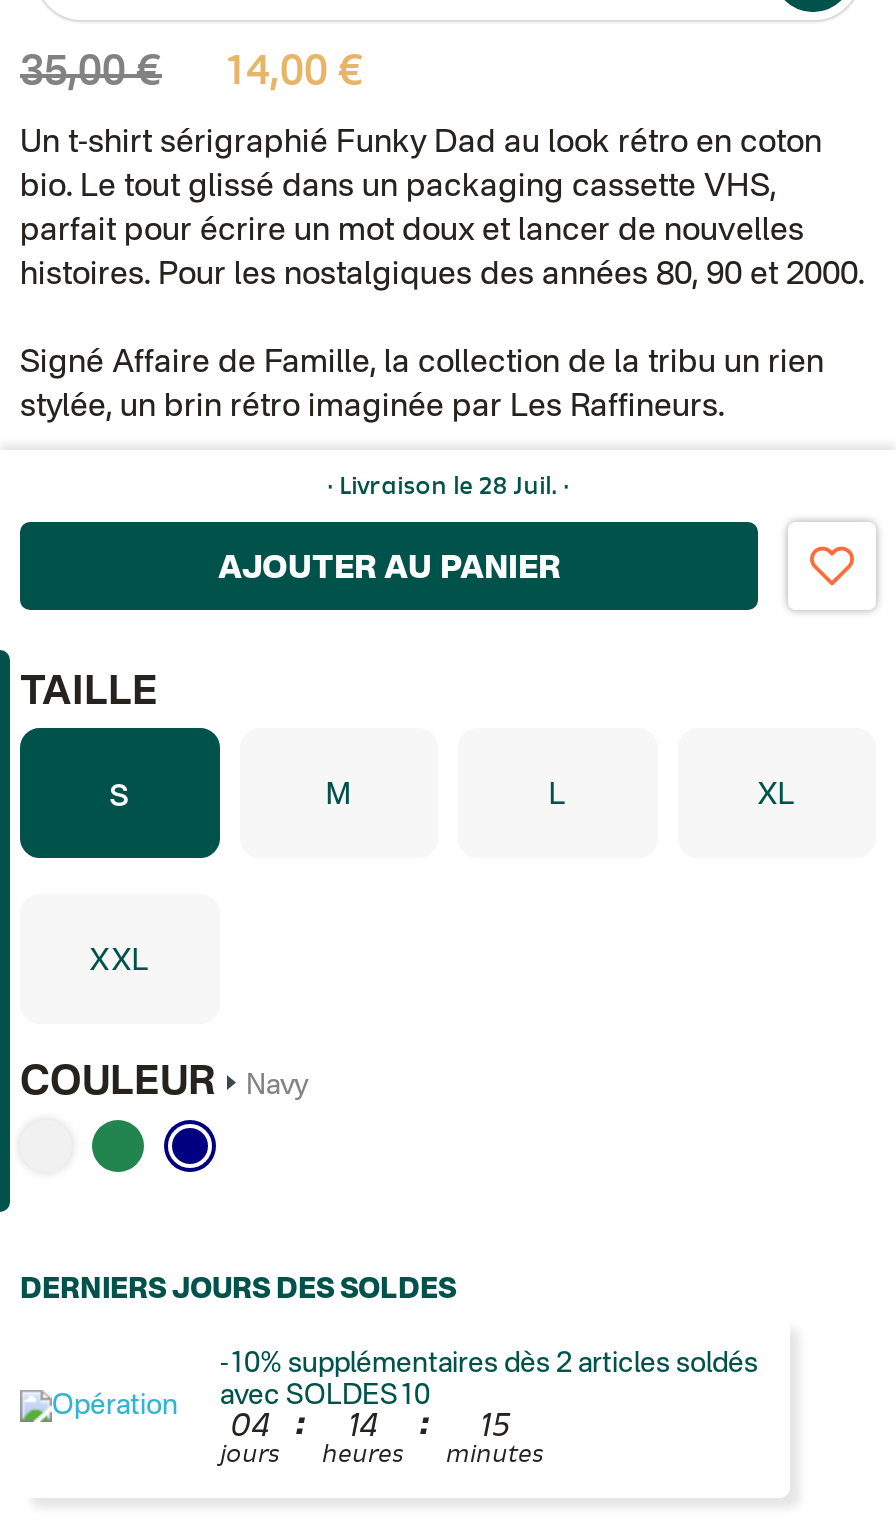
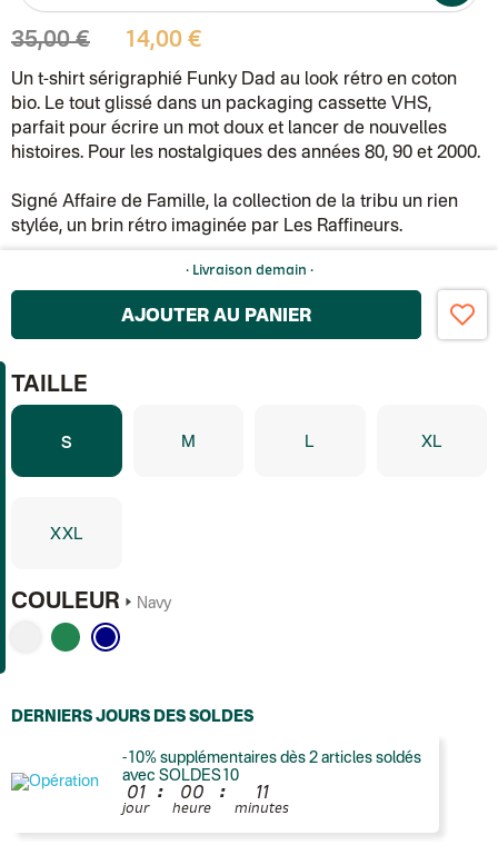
- · Livraison le 28 Juil. ·
+ · Livraison demain ·

- 04
- jours
+ 01
+ jour

- 14
- heures
+ 00
+ heure

- 15
+ 11
